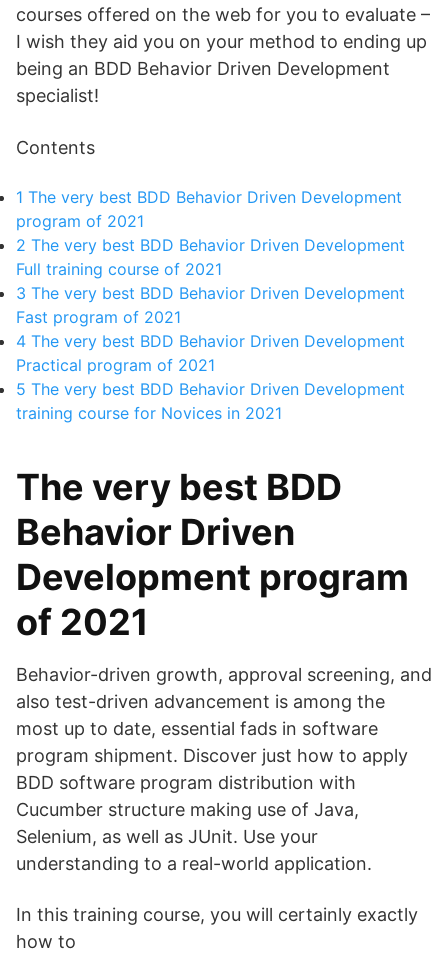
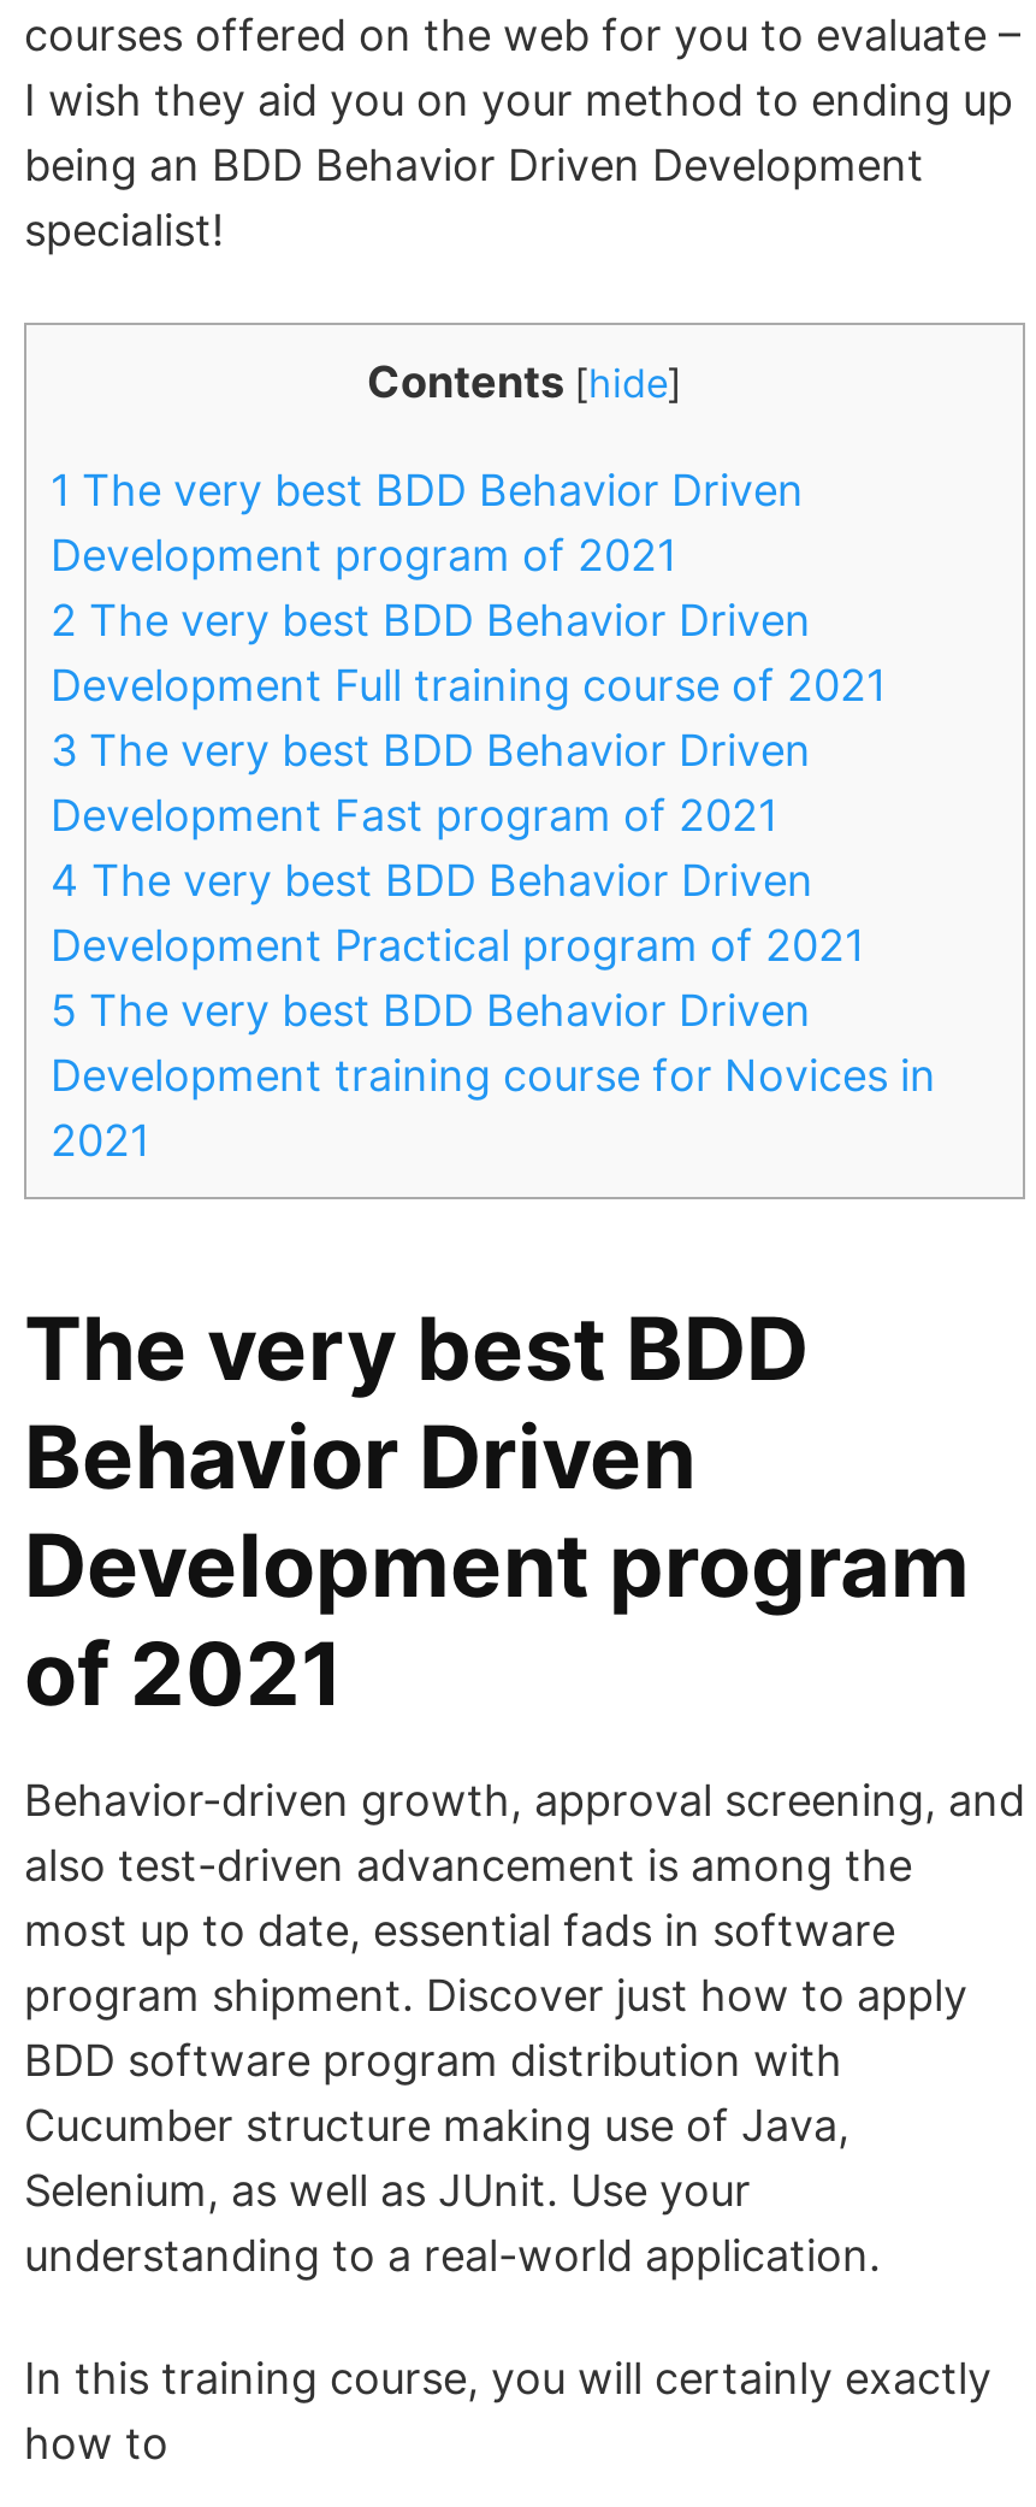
- Contents
+ Contents [hide]
